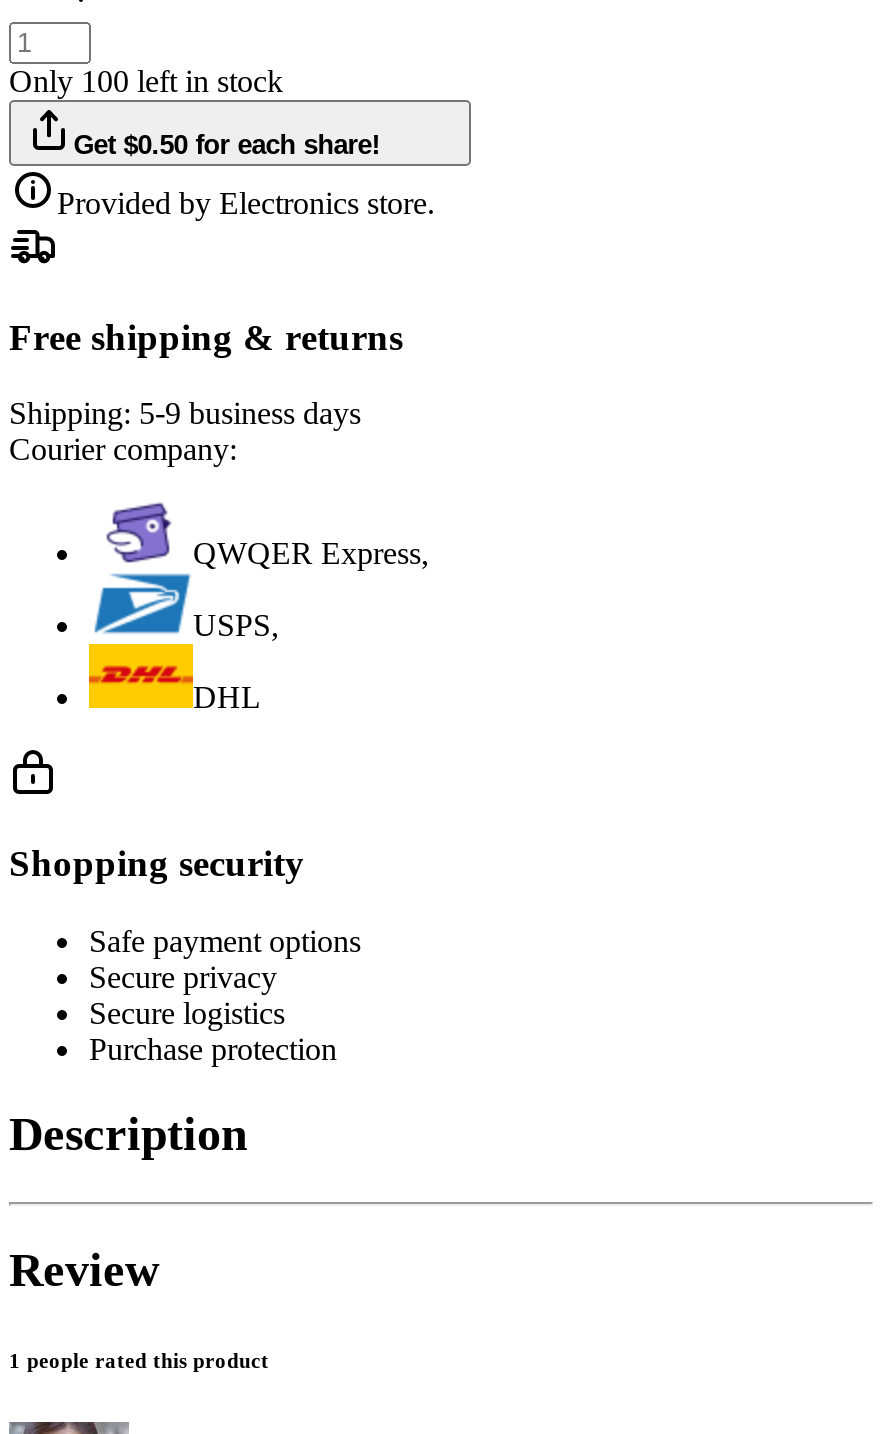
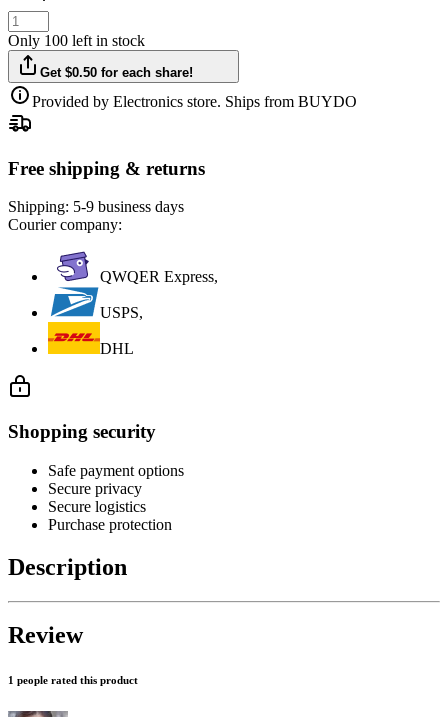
- Provided by Electronics store.
+ Provided by Electronics store. Ships from BUYDO
